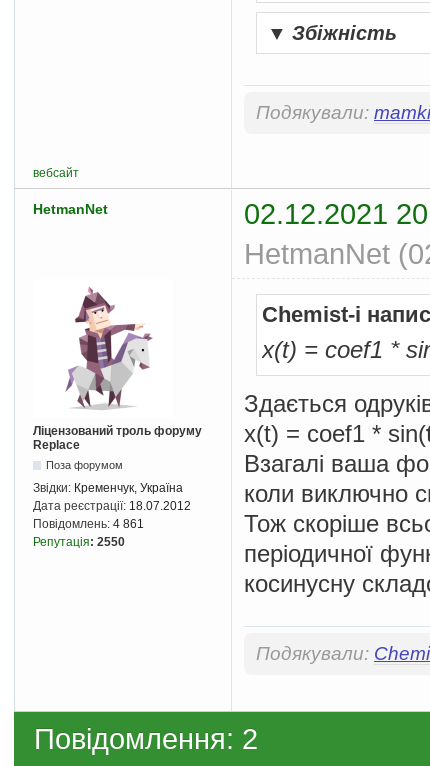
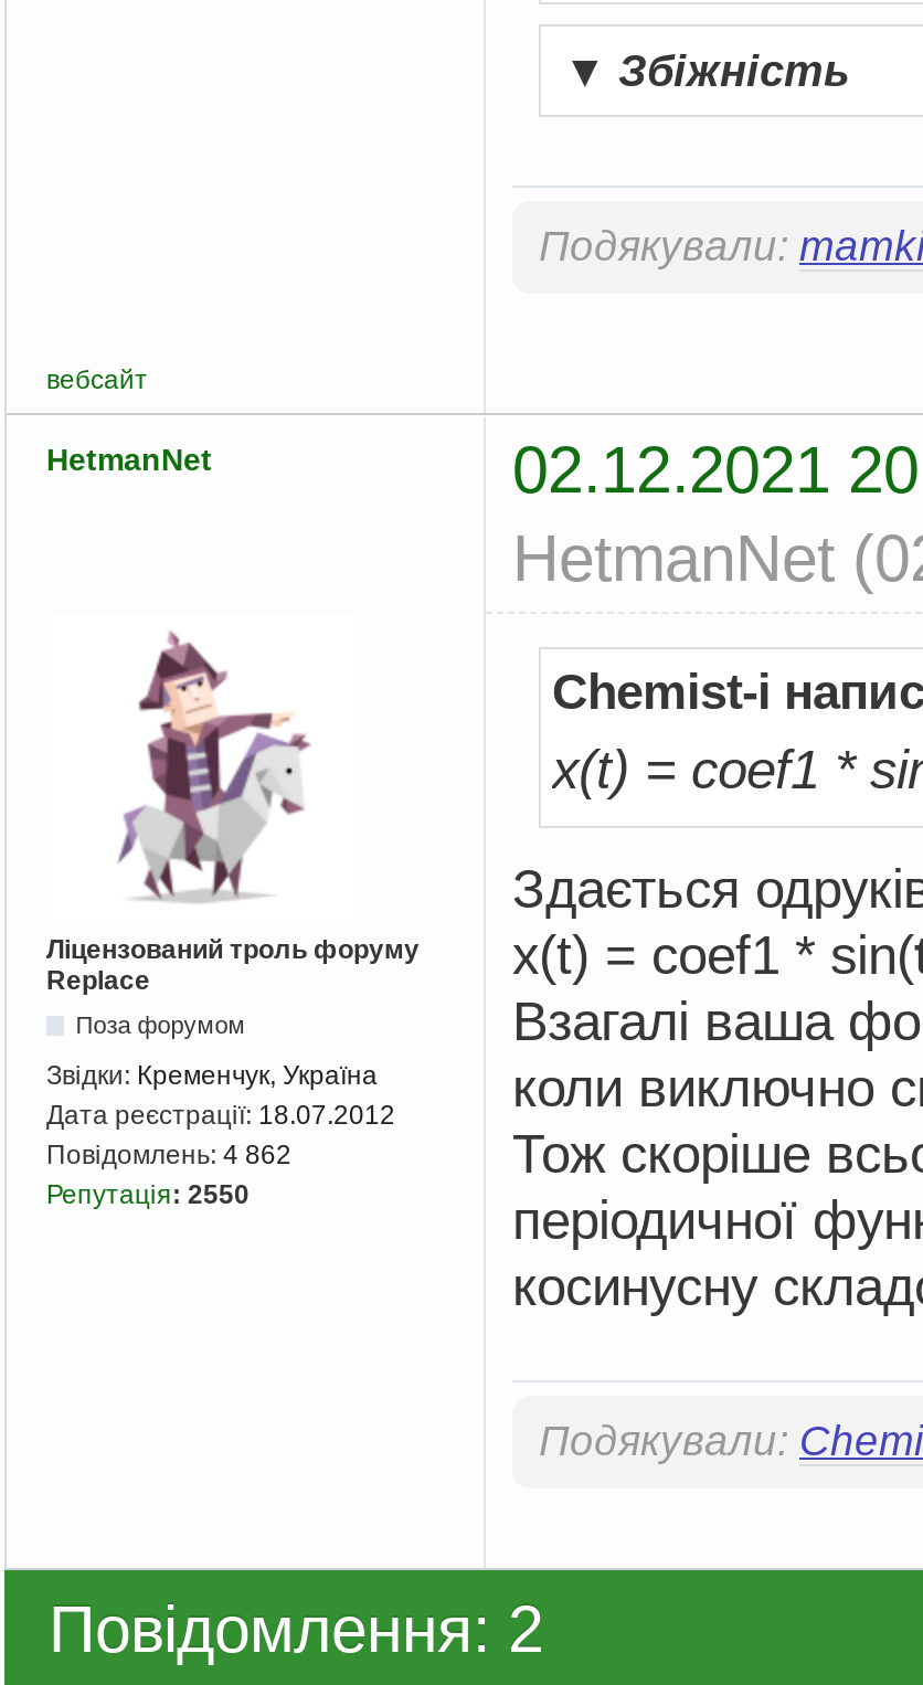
- Повідомлень: 4 861
+ Повідомлень: 4 862
